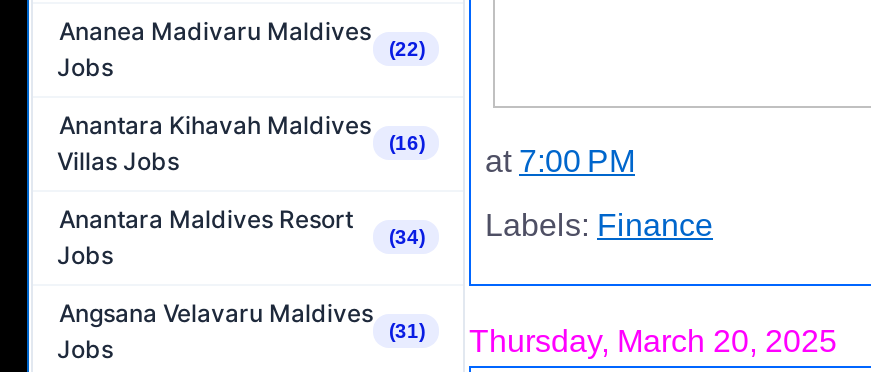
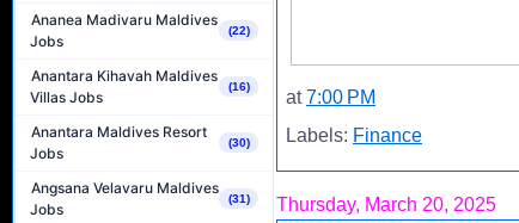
- (34)
+ (30)
